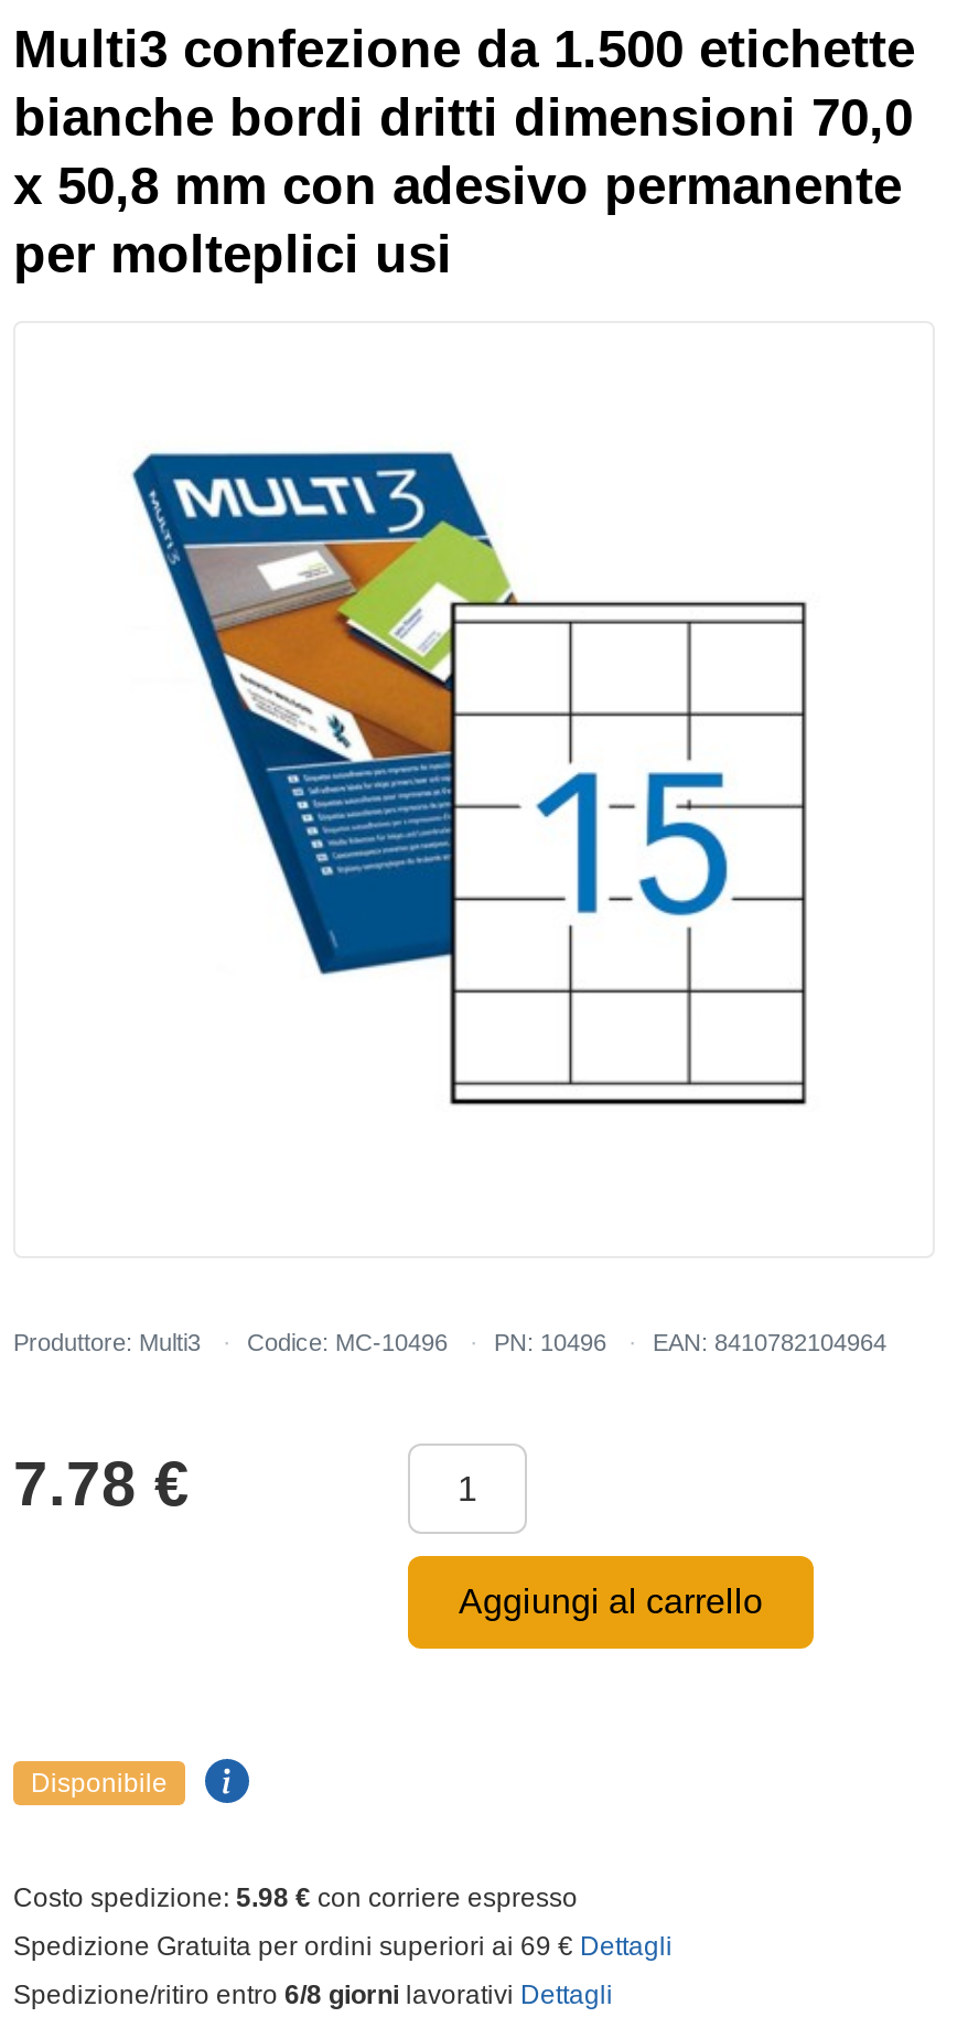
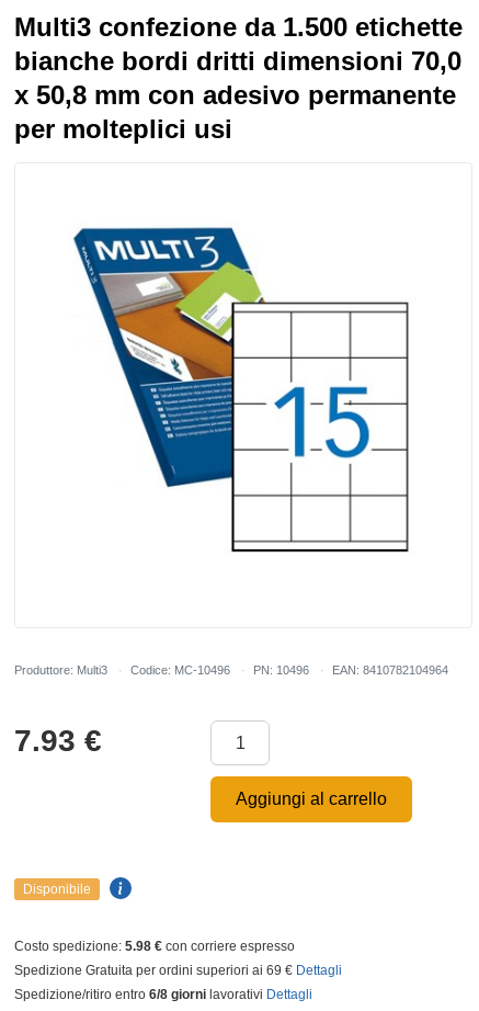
- 7.78 €
+ 7.93 €
